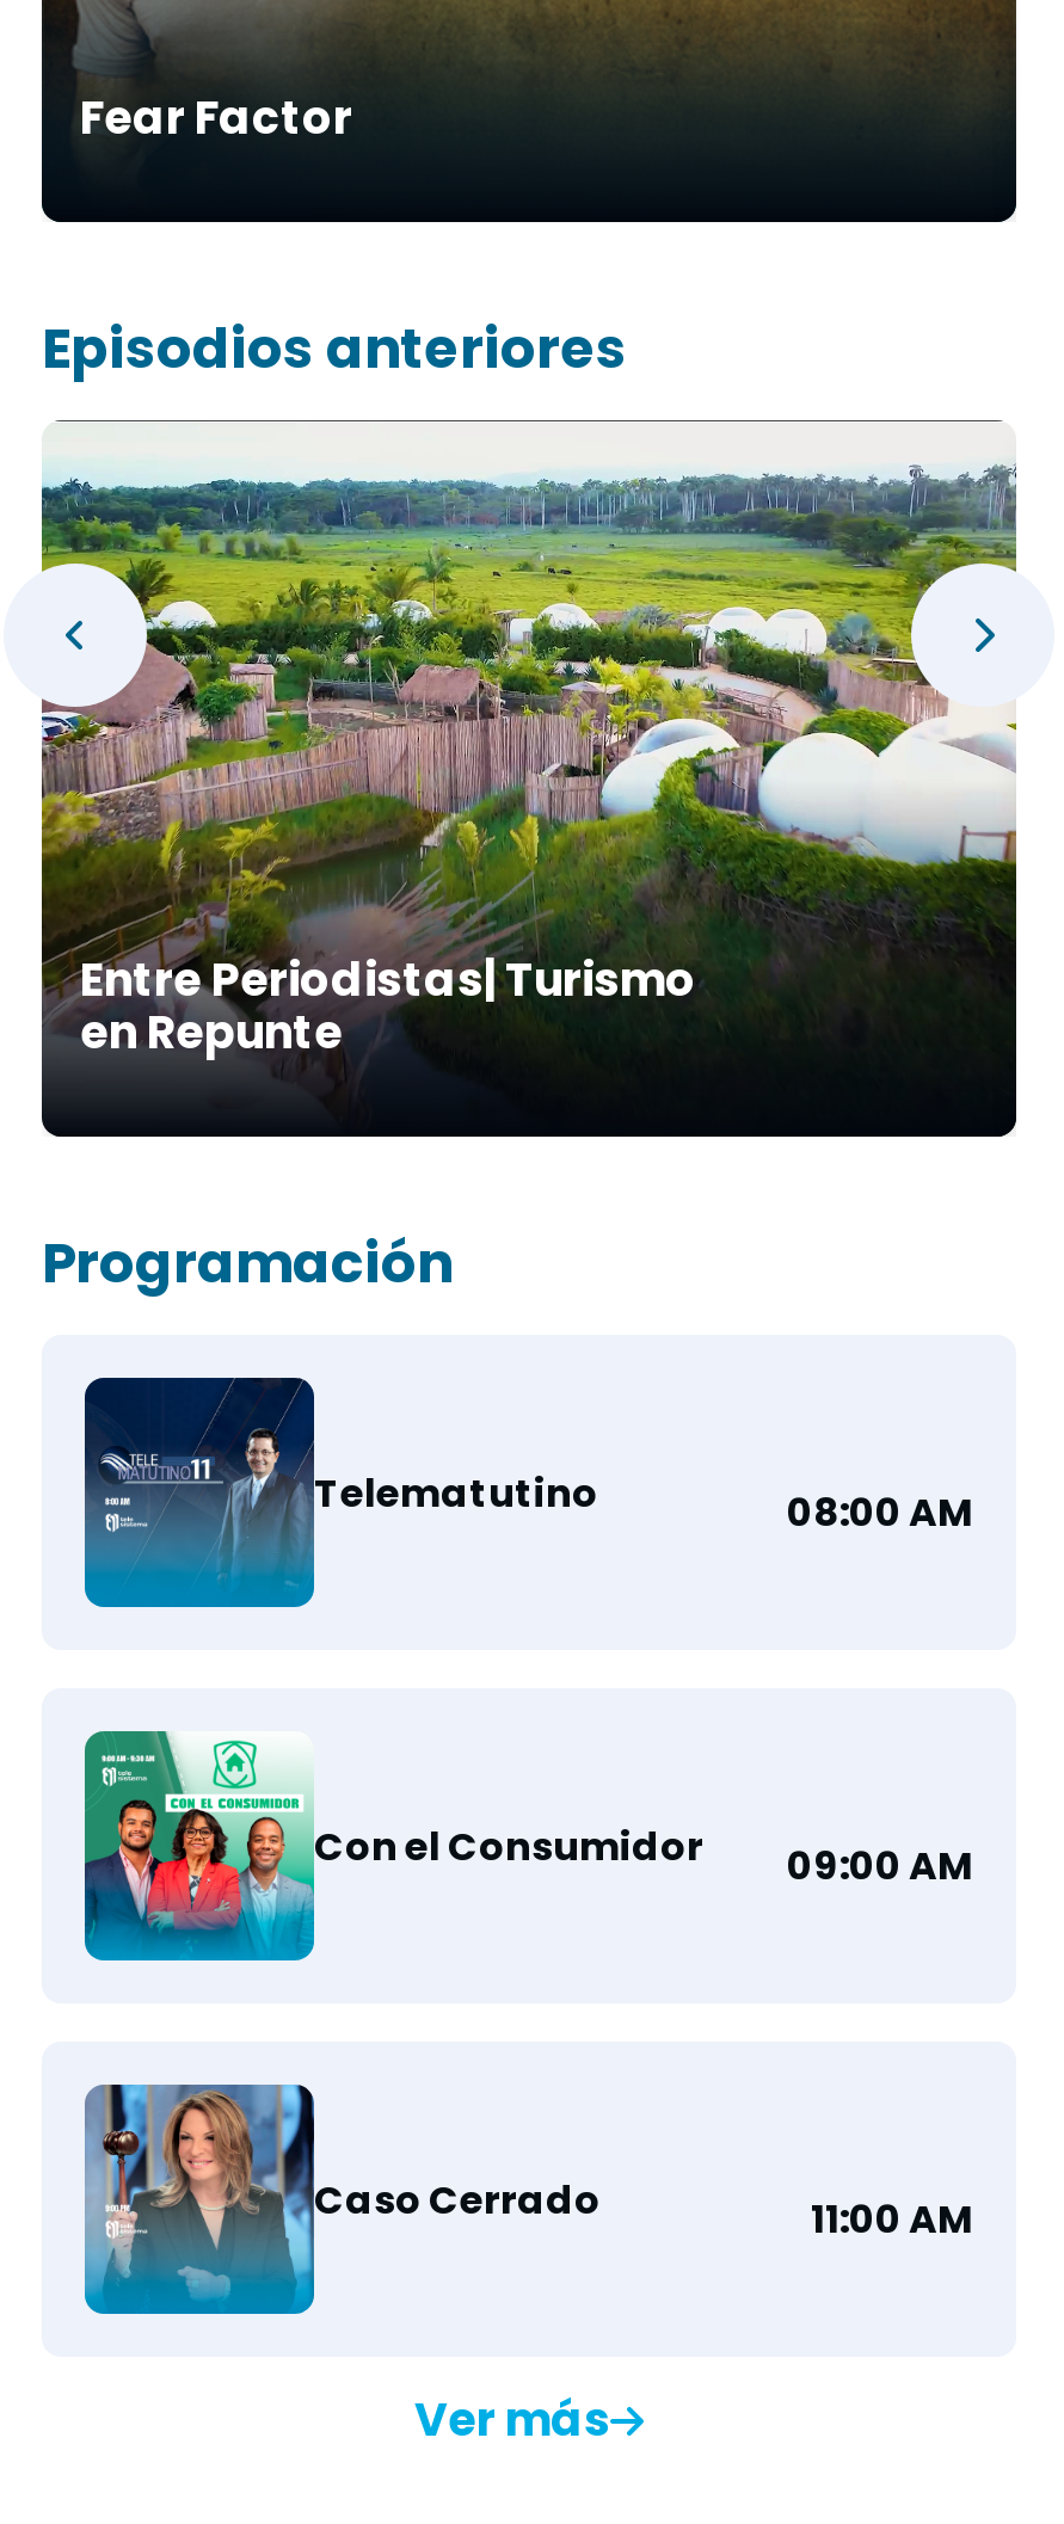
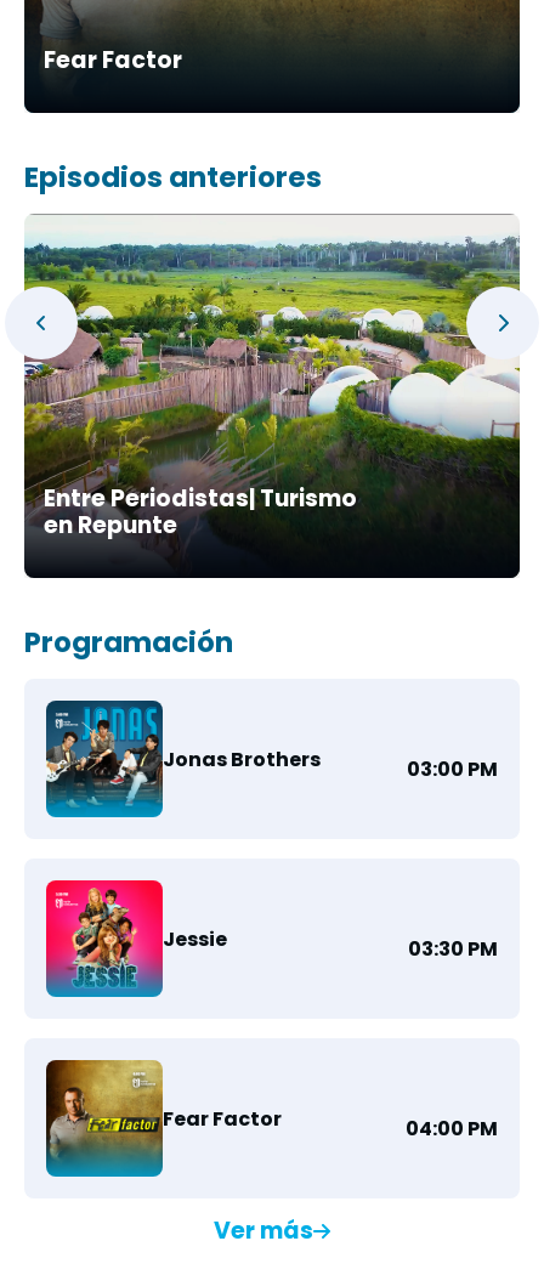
- [image]
- Telematutino
- 08:00 AM
+ [image]
+ Jonas Brothers
+ 03:00 PM

- [image]
- Con el Consumidor
- 09:00 AM
+ [image]
+ Jessie
+ 03:30 PM

- [image]
- Caso Cerrado
- 11:00 AM
+ [image]
+ Fear Factor
+ 04:00 PM
